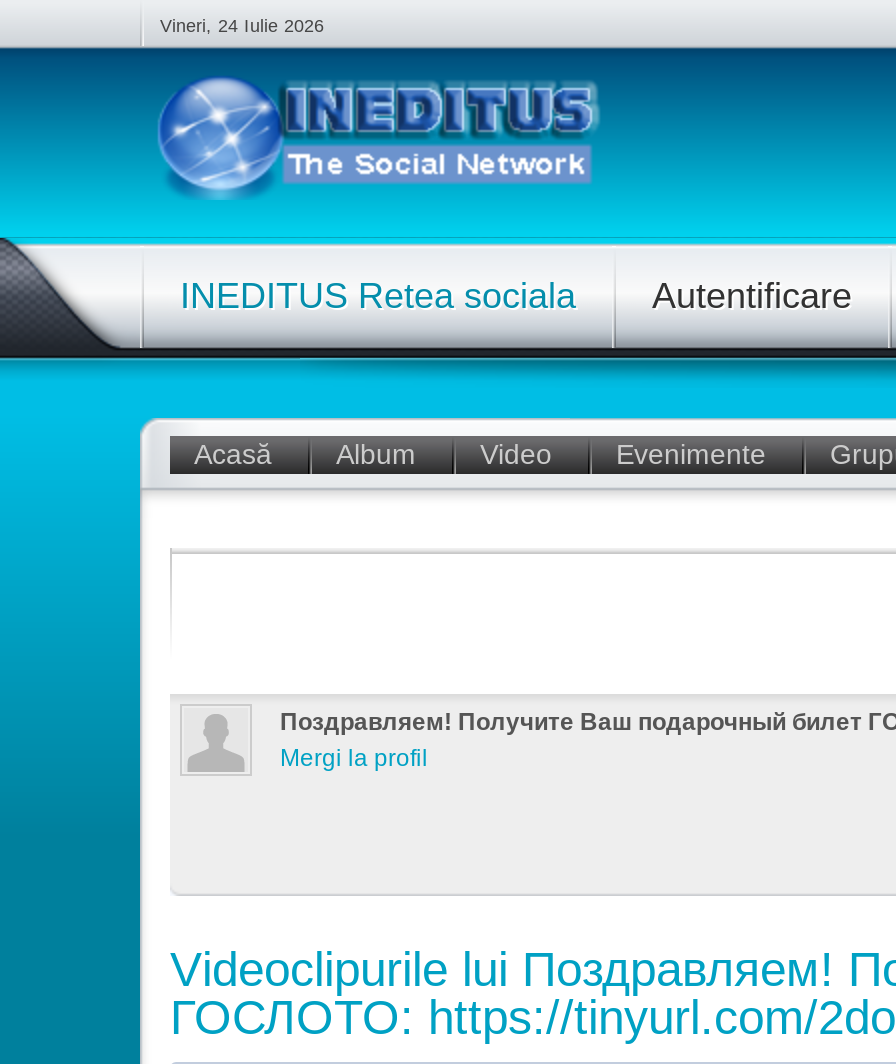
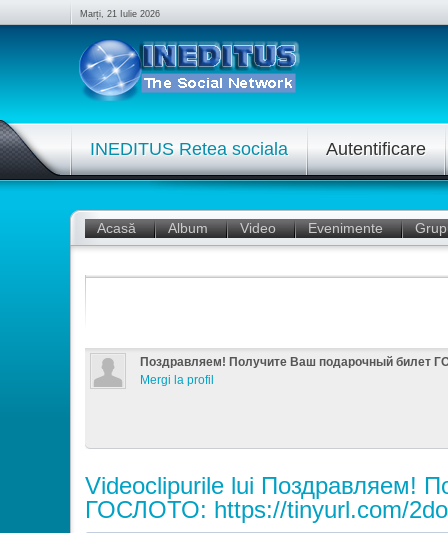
- Vineri, 24 Iulie 2026
+ Marți, 21 Iulie 2026
